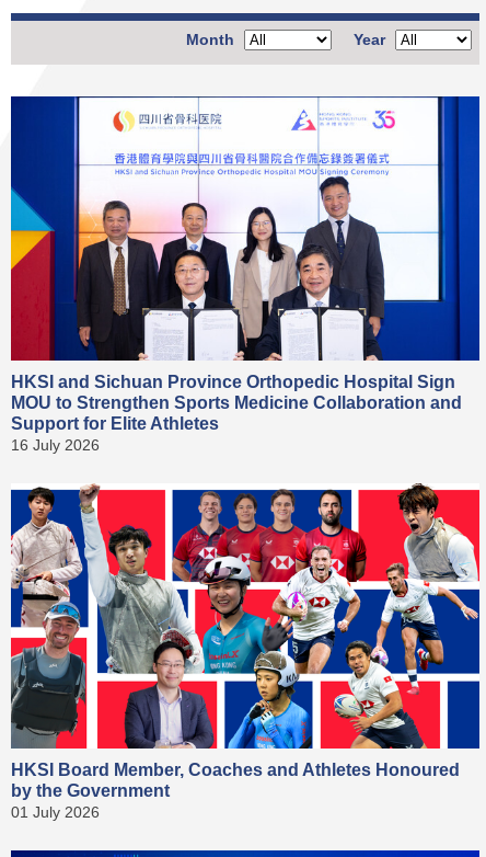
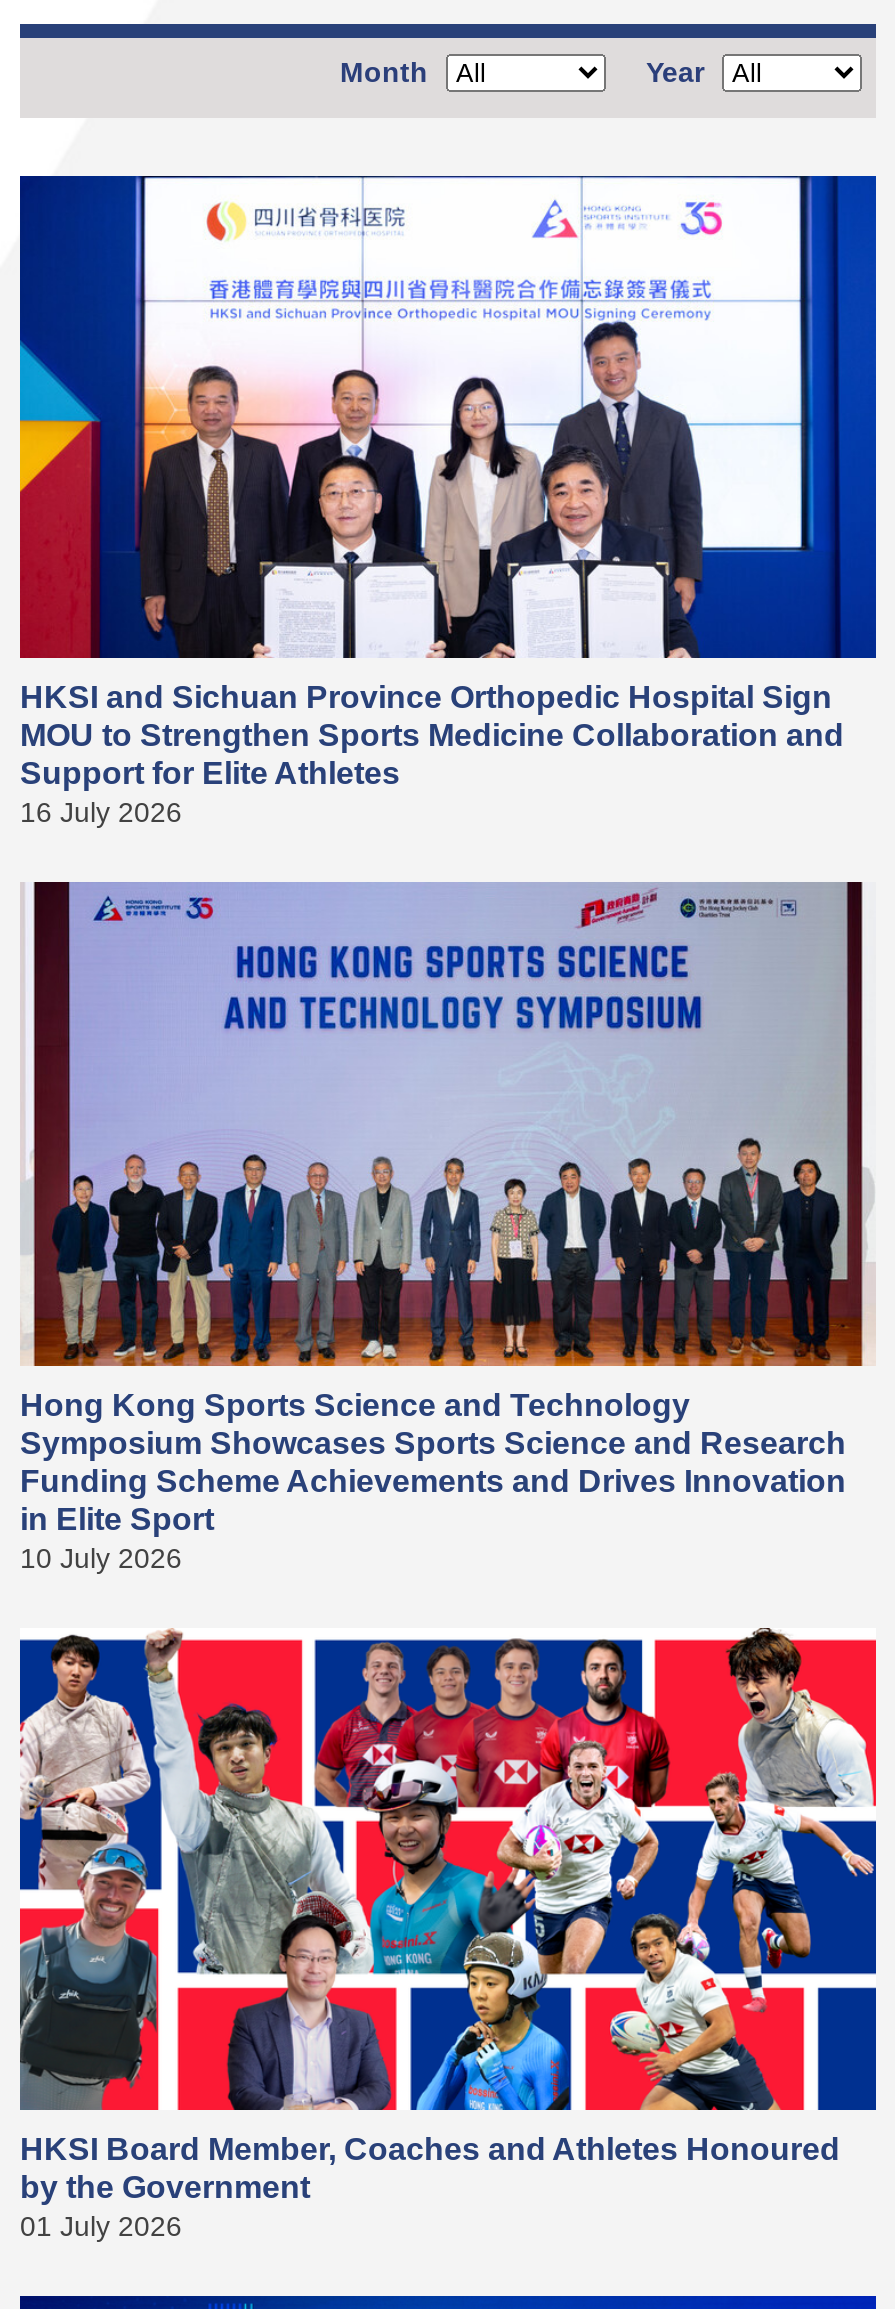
+ [image]
+ Hong Kong Sports Science and Technology
+ Symposium Showcases Sports Science and Research
+ Funding Scheme Achievements and Drives Innovation
+ in Elite Sport
+ 10 July 2026
